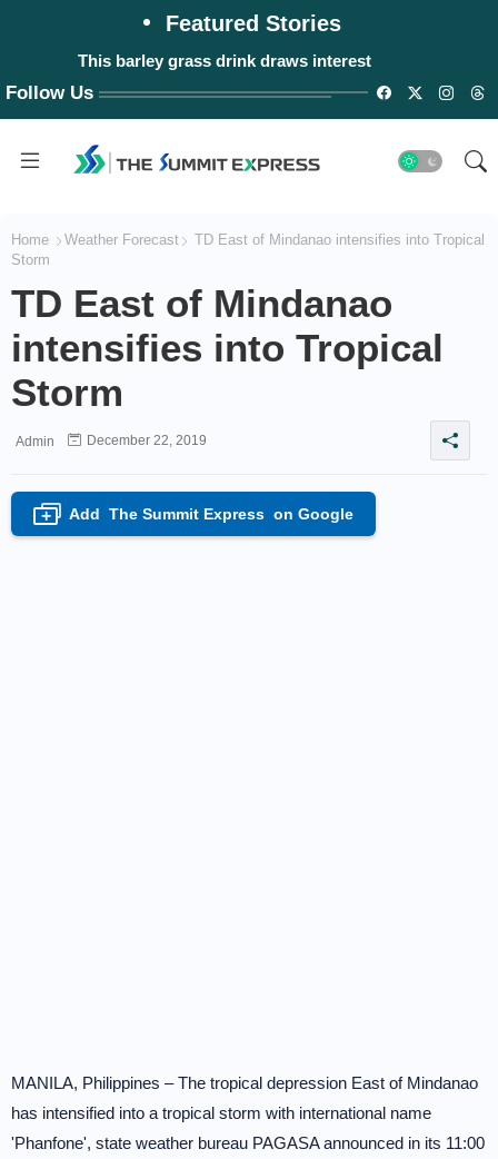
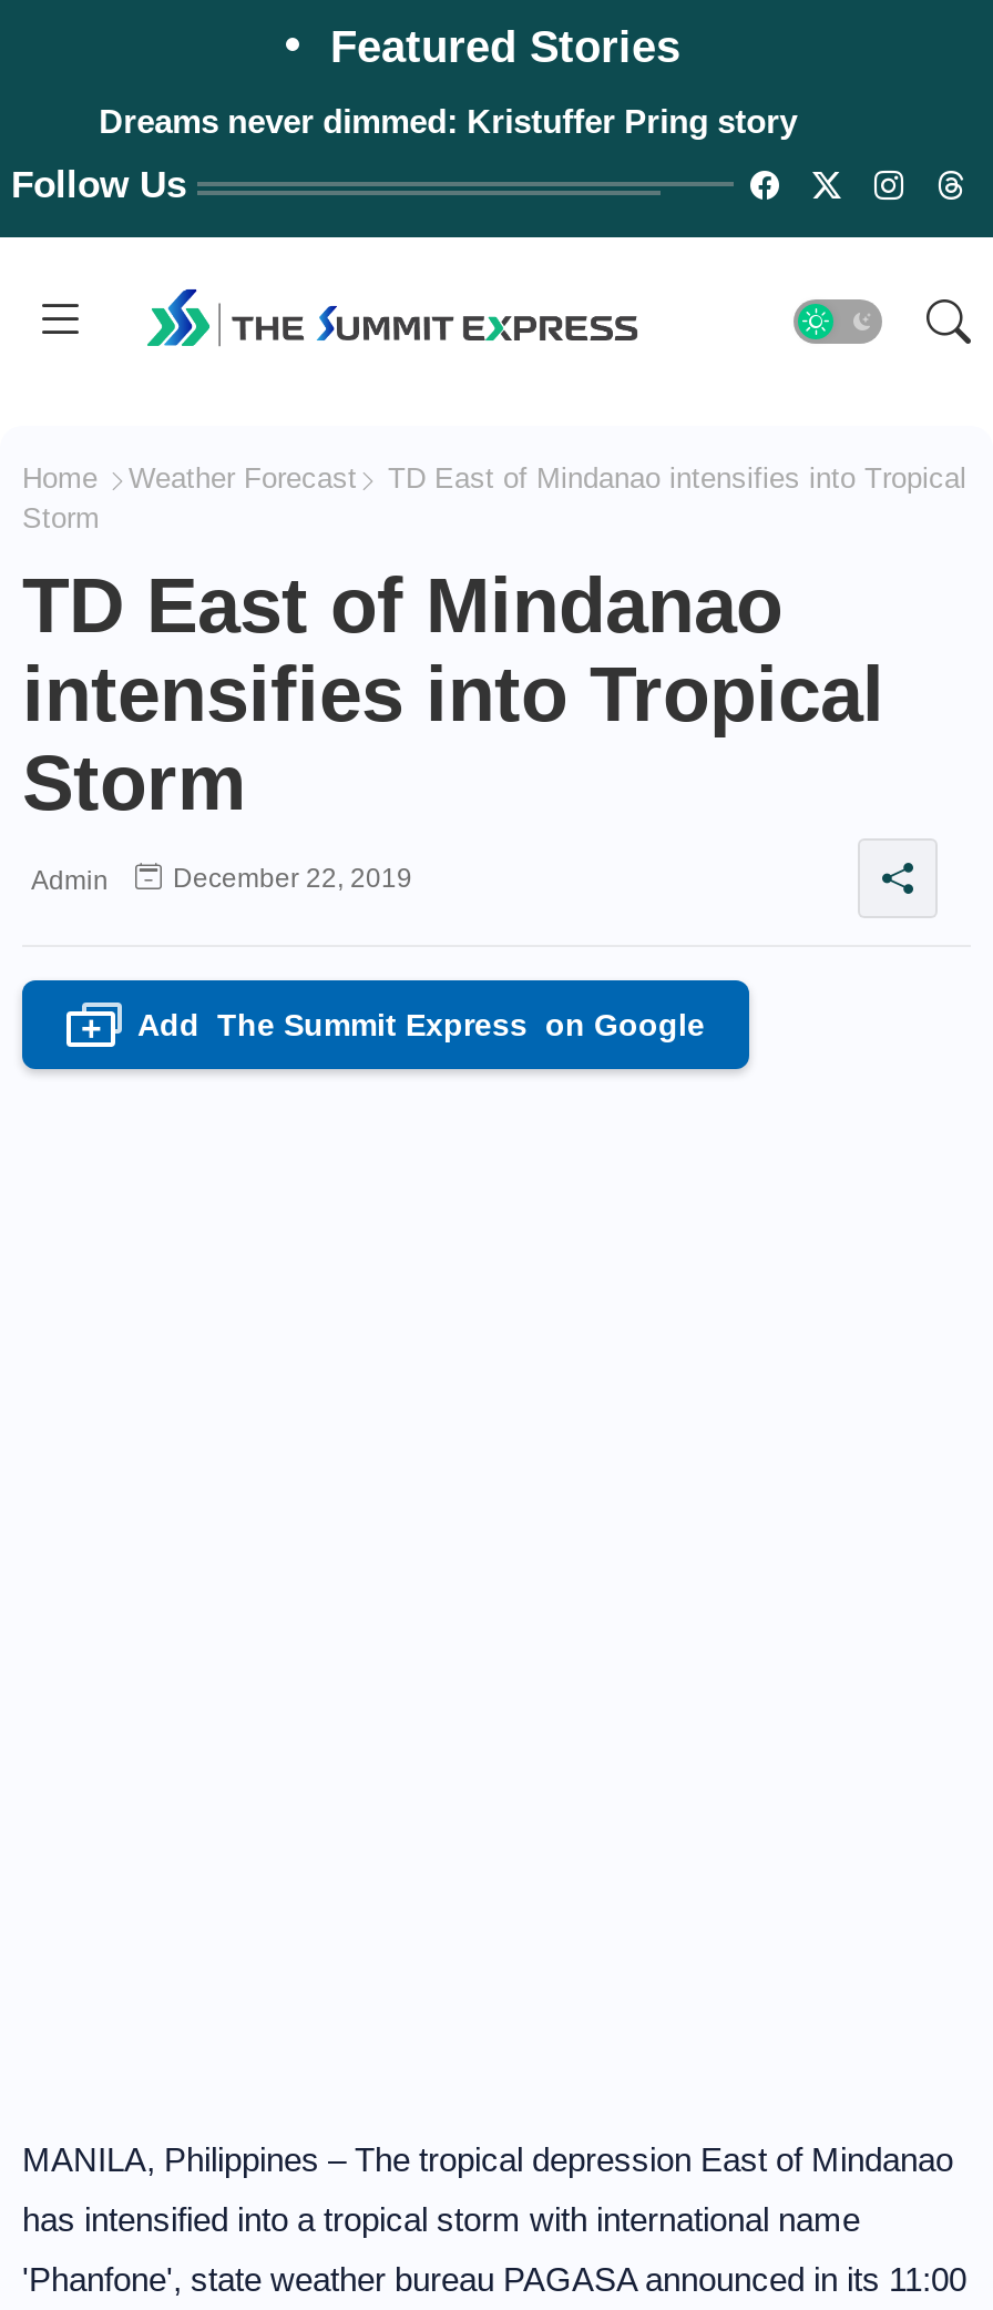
- This barley grass drink draws interest
+ Dreams never dimmed: Kristuffer Pring story
